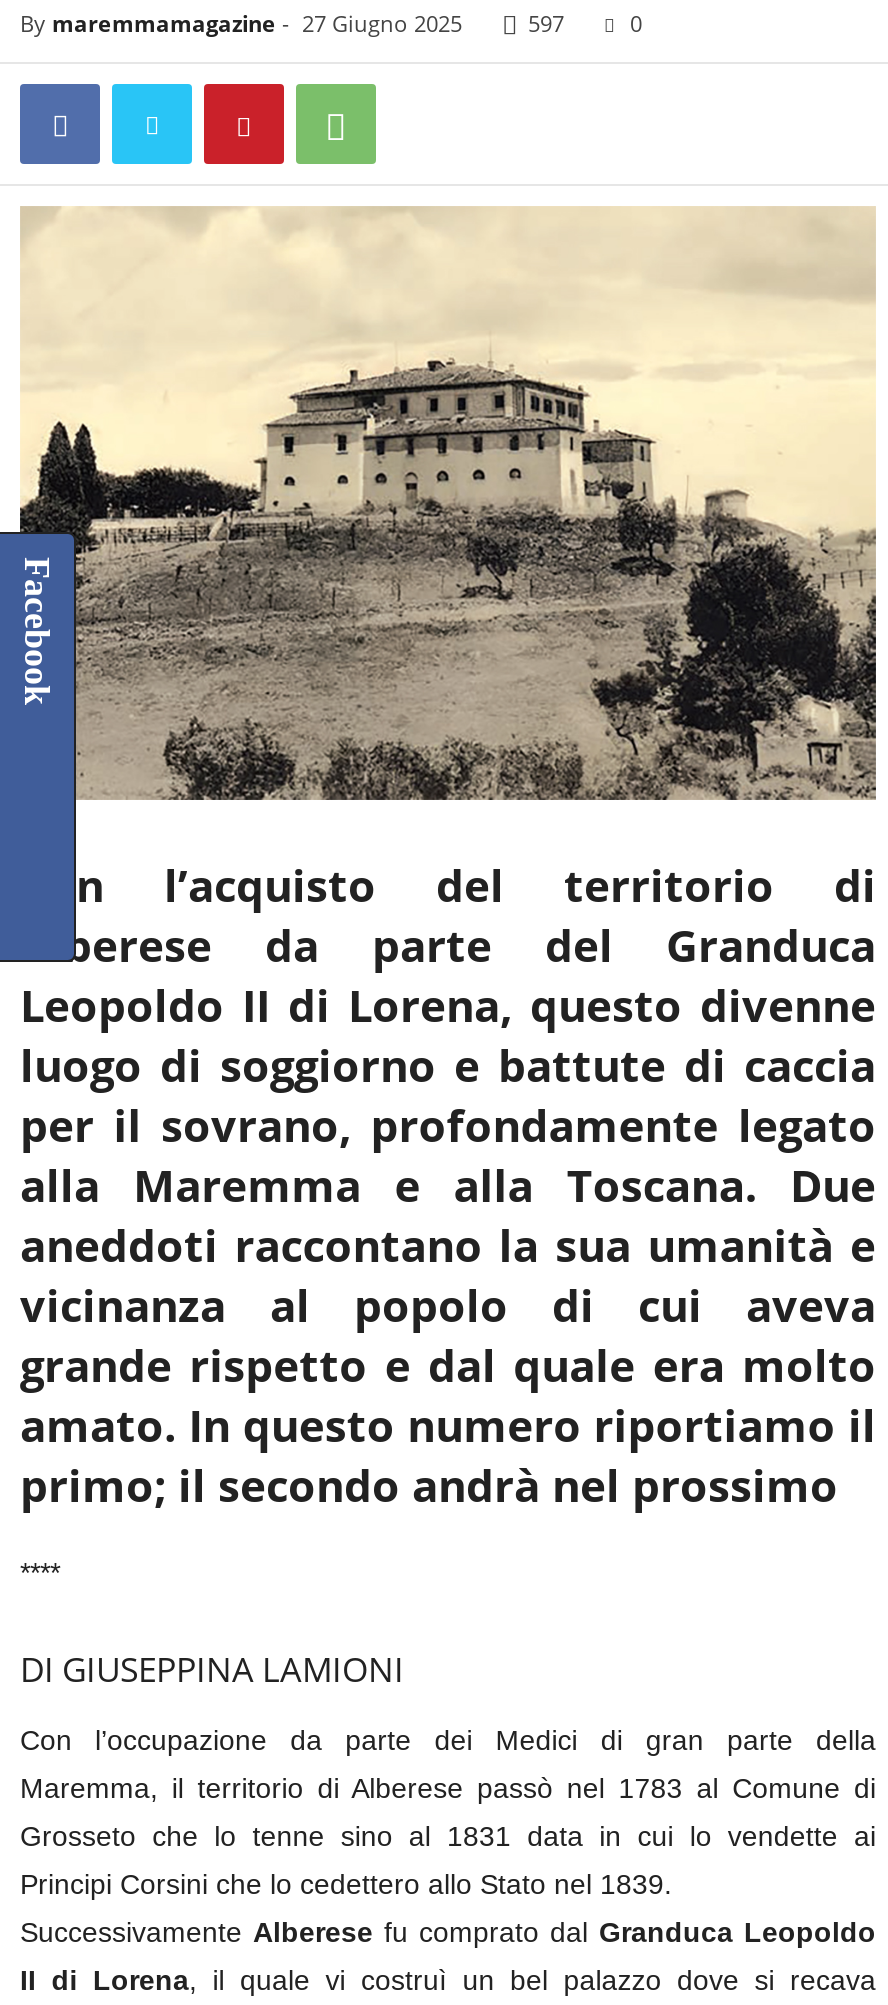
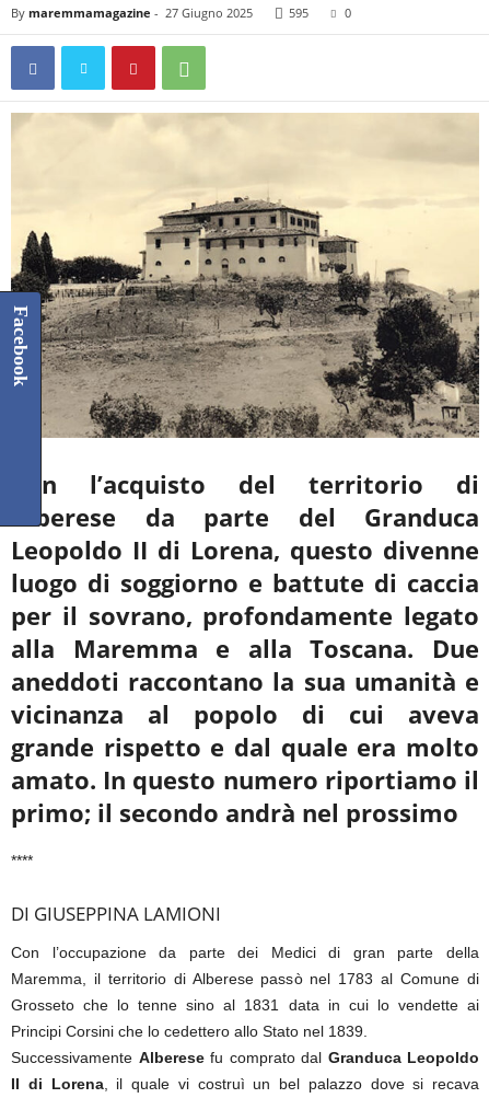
- 597
+ 595
